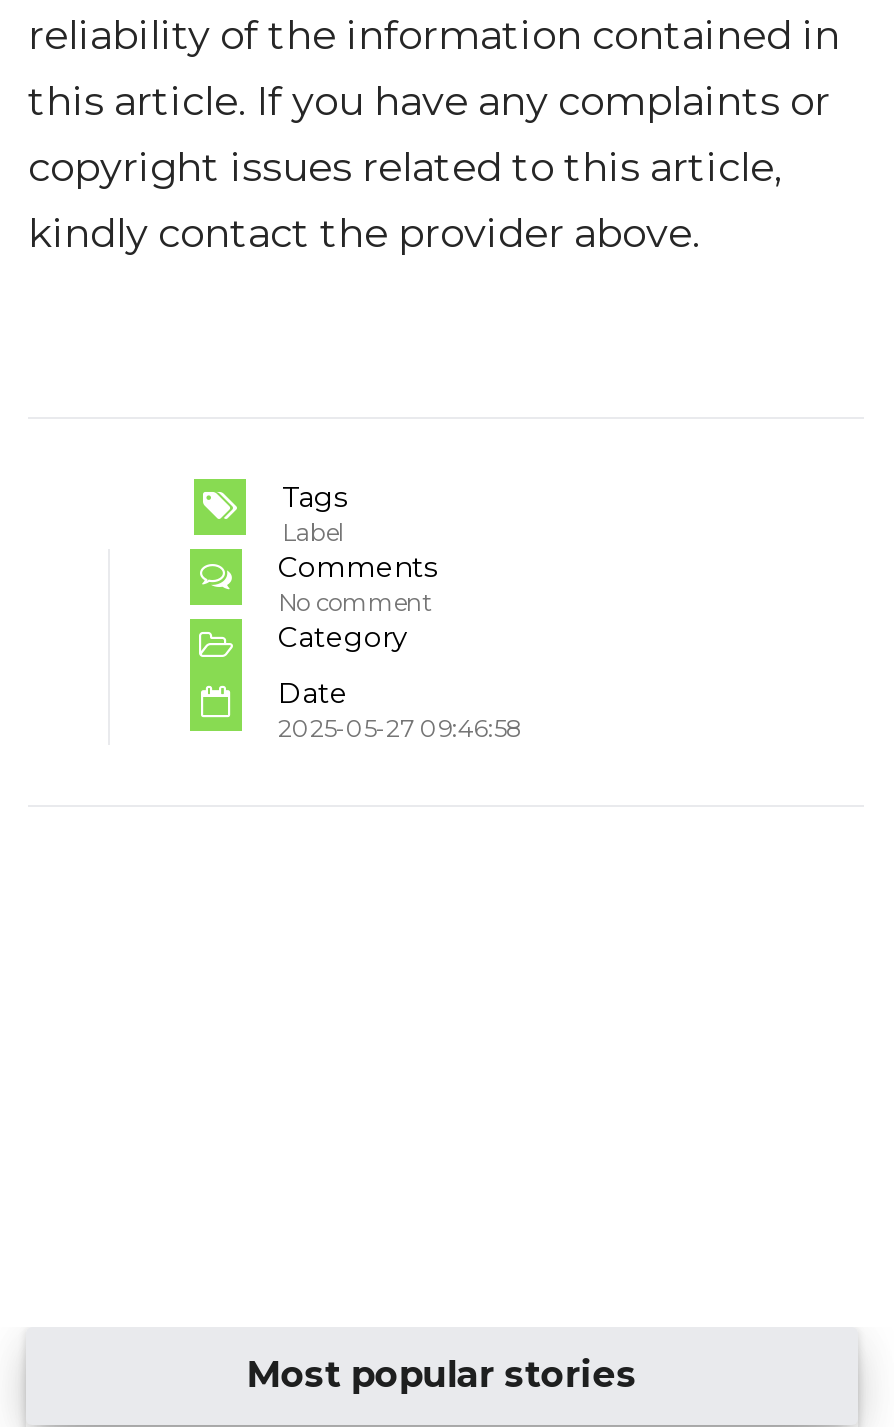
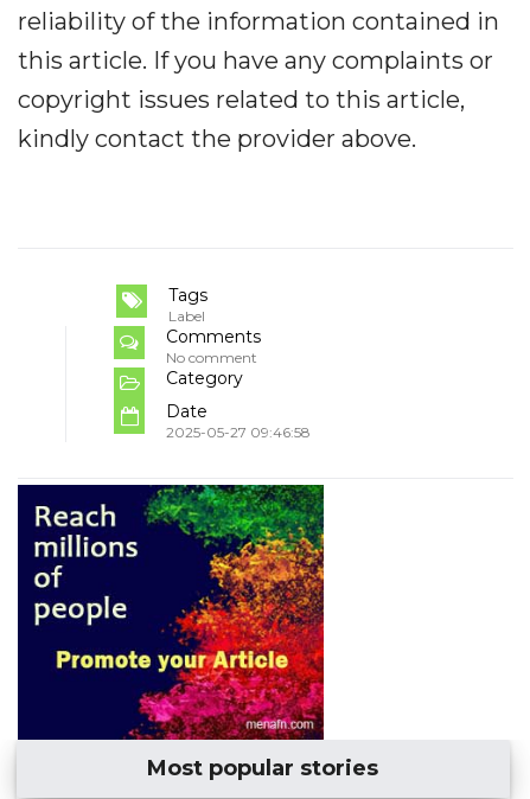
+ [image]
